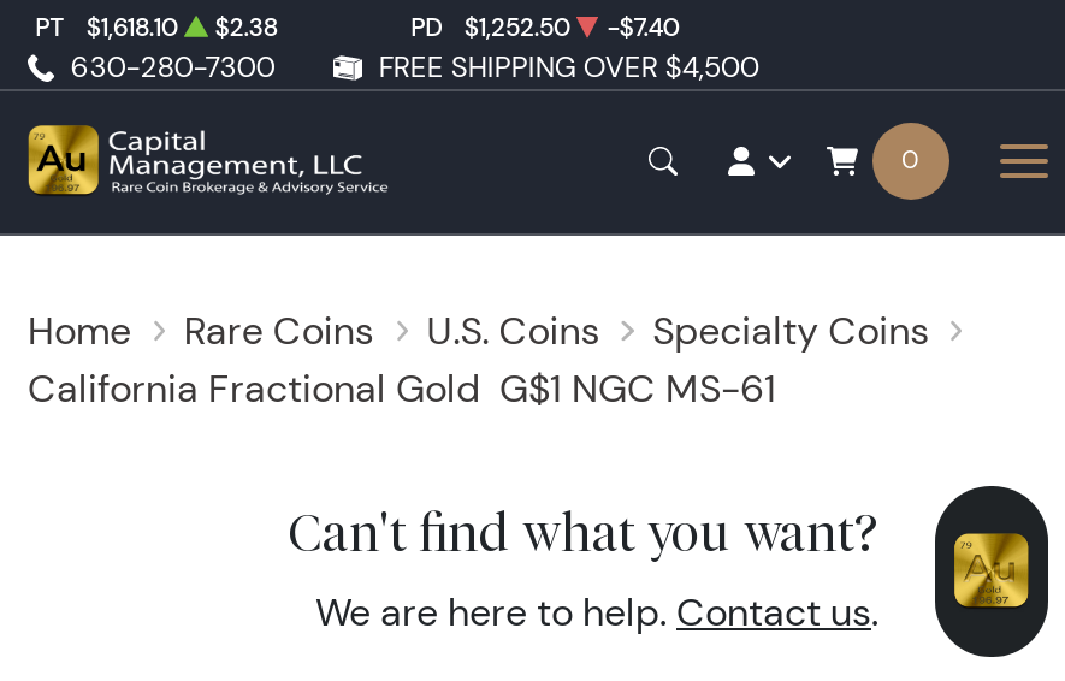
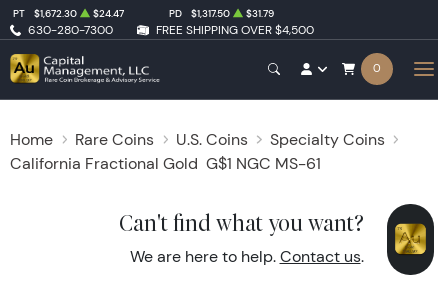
- $1,618.10
+ $1,672.30

- $2.38
+ $24.47

- $1,252.50
+ $1,317.50

- -$7.40
+ $31.79
